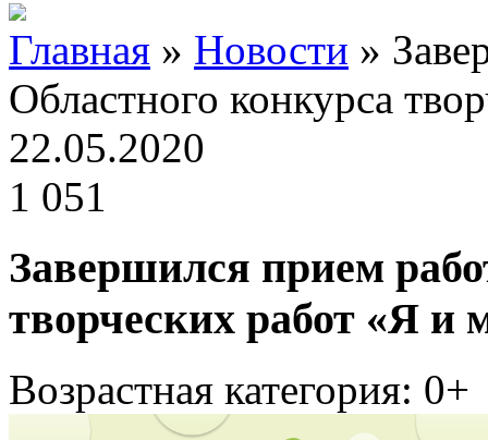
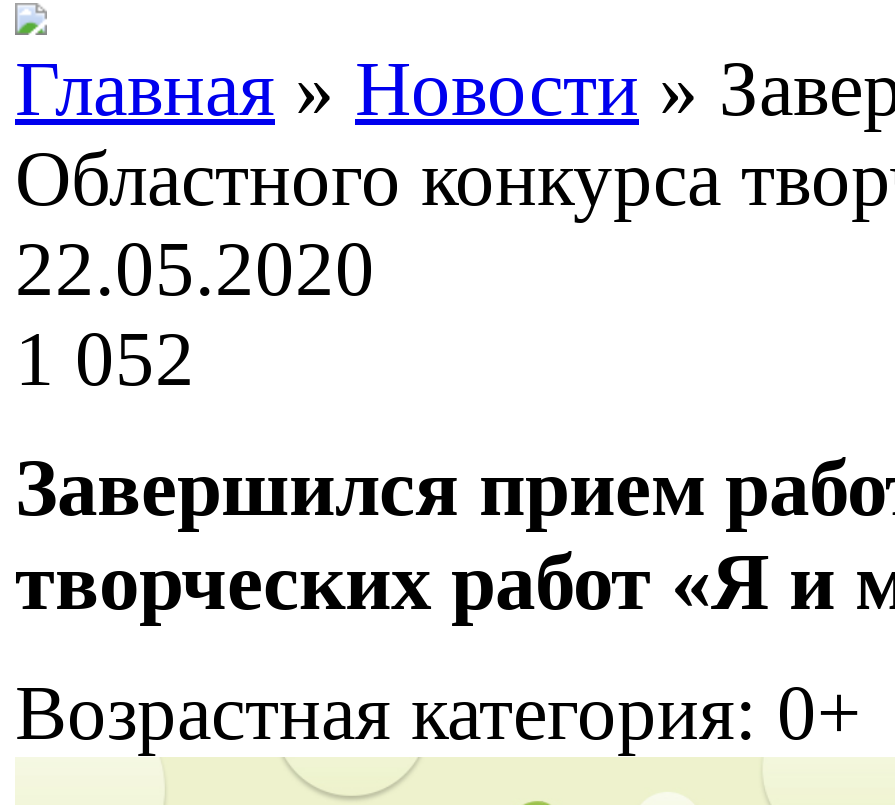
- 1 051
+ 1 052
